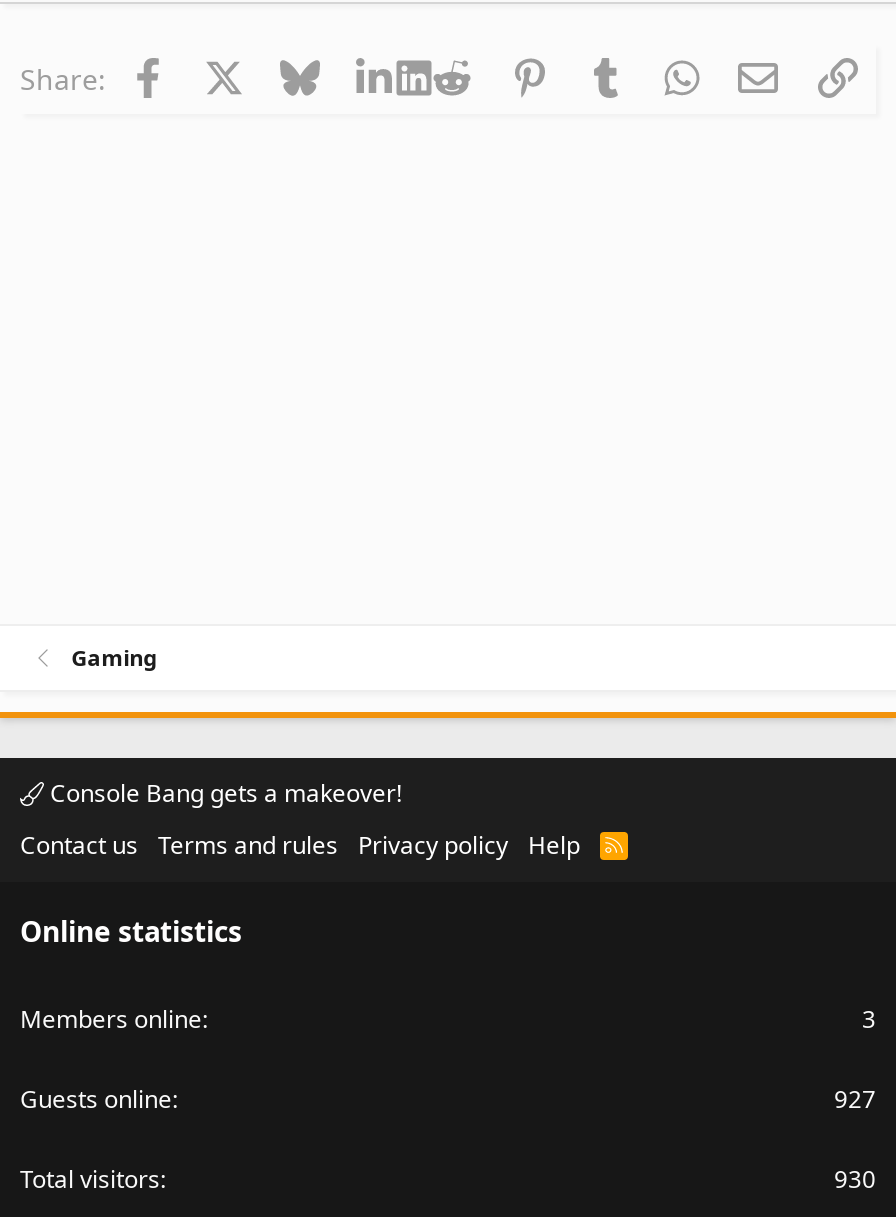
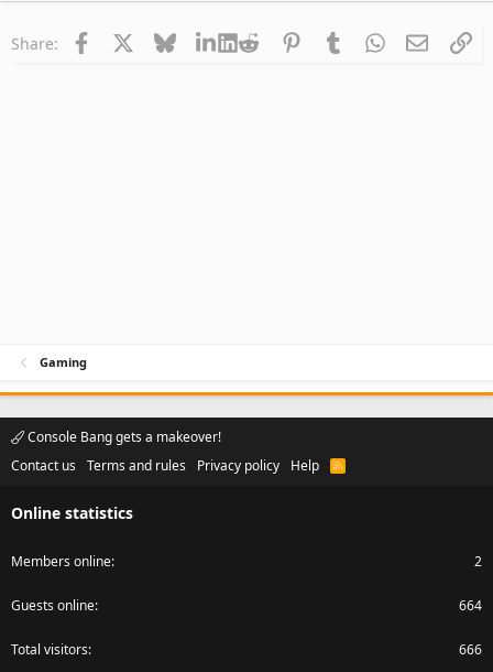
- 3
+ 2

- 927
+ 664

- 930
+ 666
